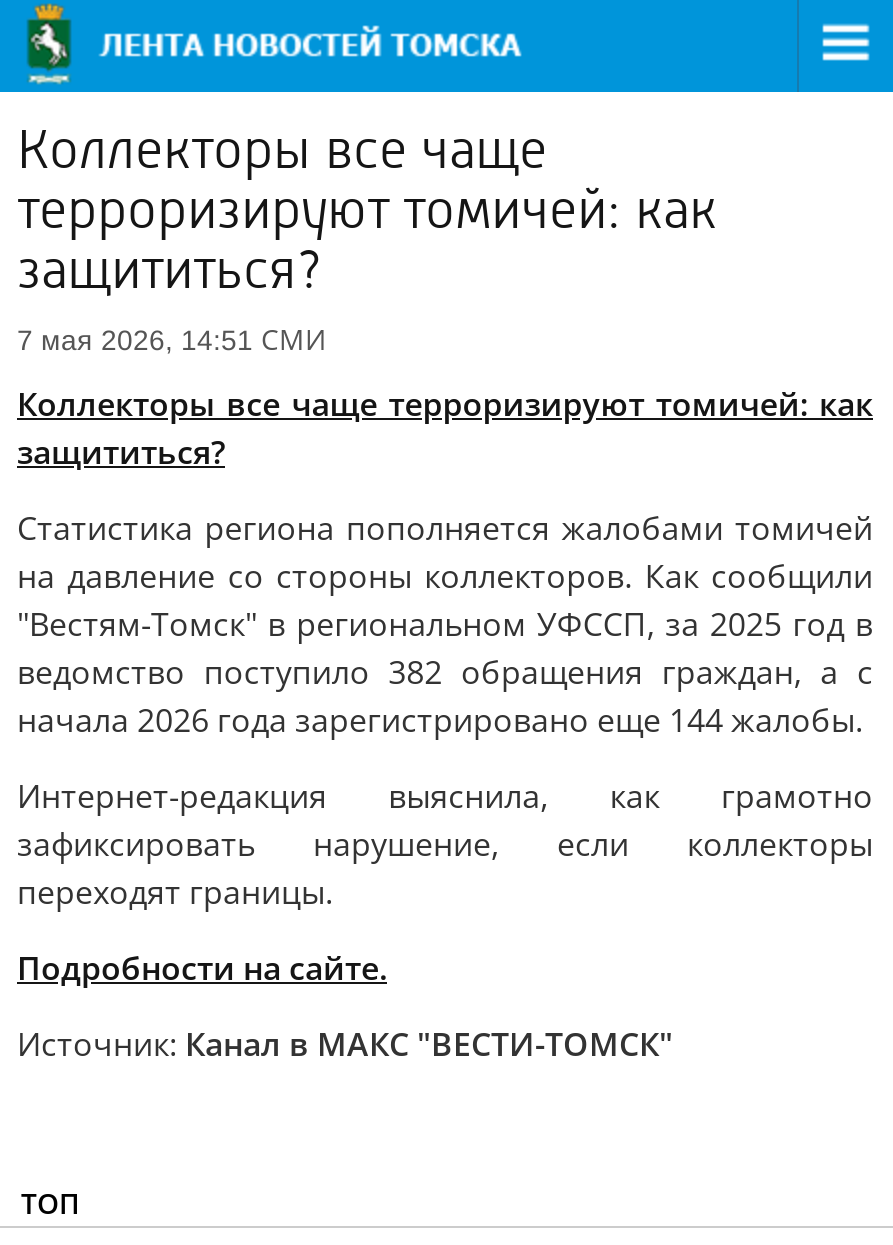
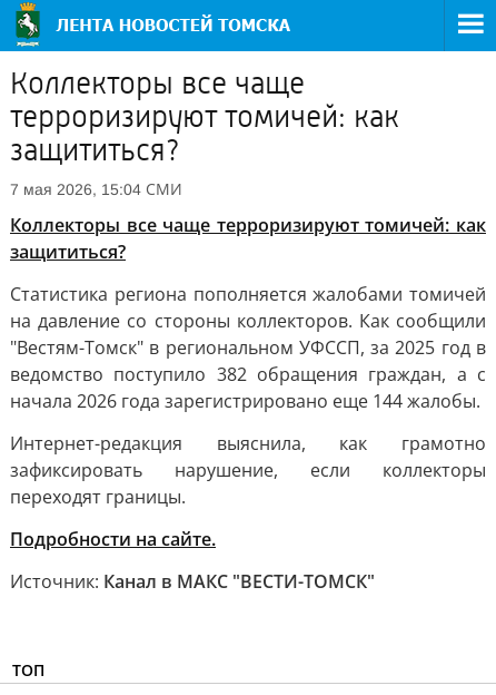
- 7 мая 2026, 14:51 СМИ
+ 7 мая 2026, 15:04 СМИ
